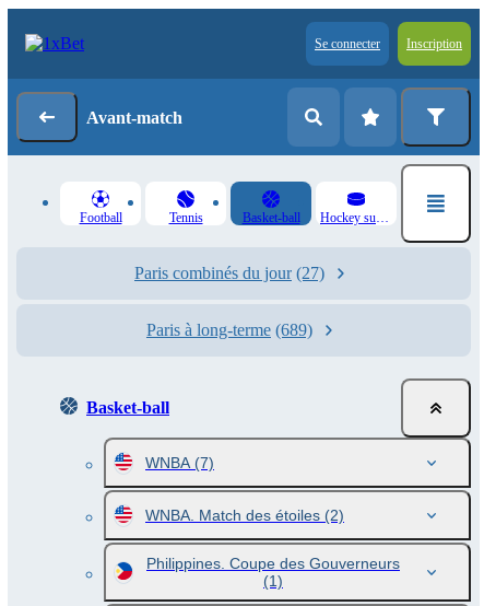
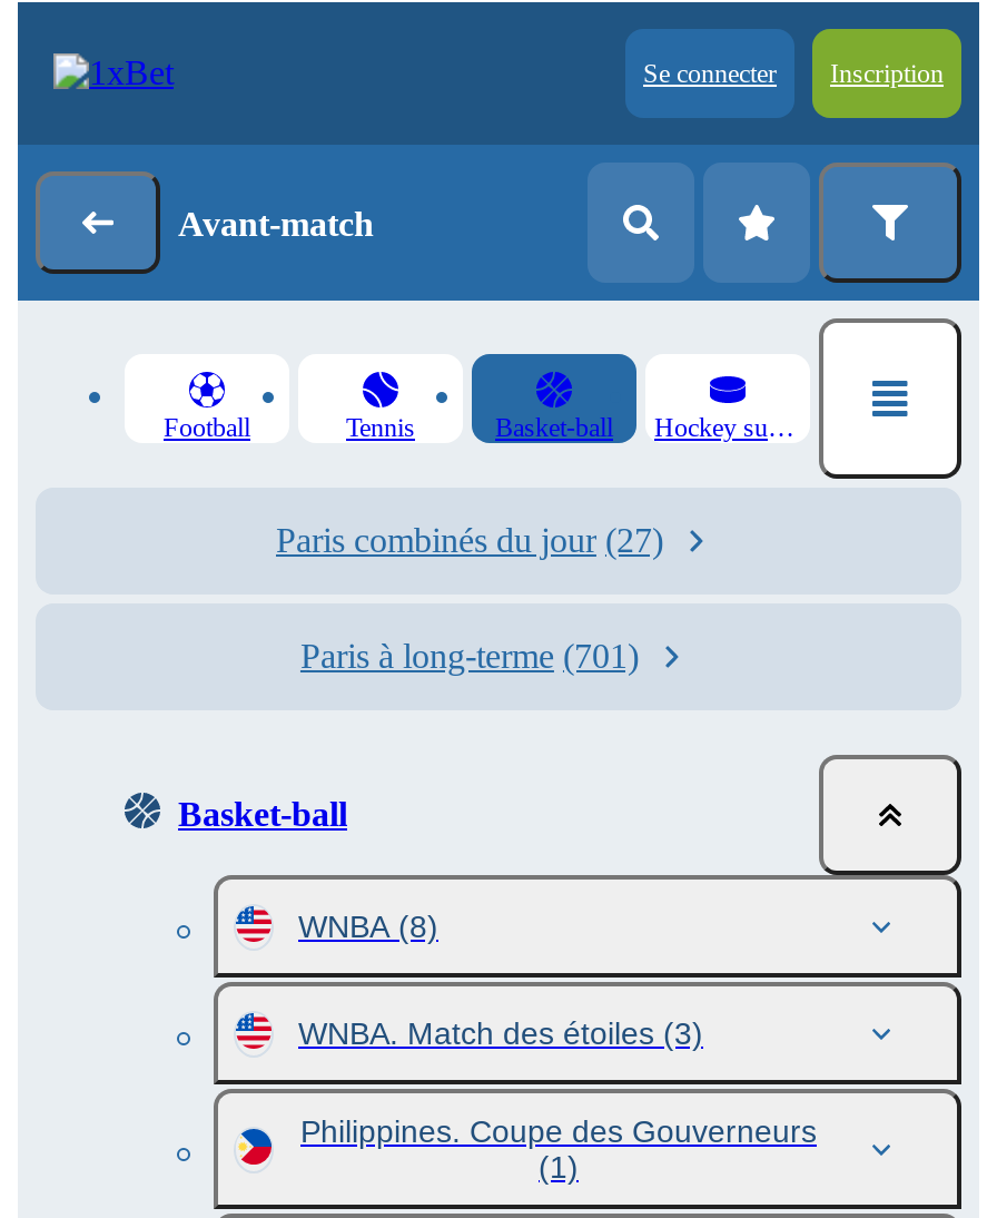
- Paris à long-terme (689)
+ Paris à long-terme (701)

- WNBA (7)
+ WNBA (8)

- WNBA. Match des étoiles (2)
+ WNBA. Match des étoiles (3)
